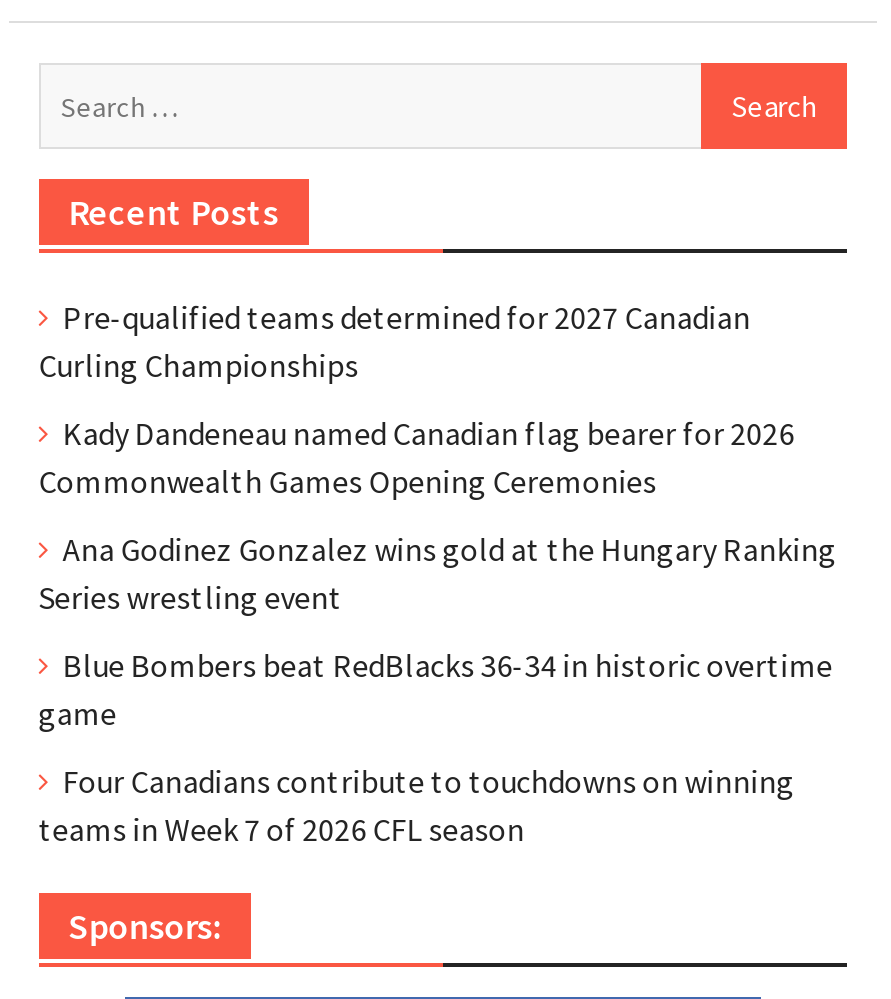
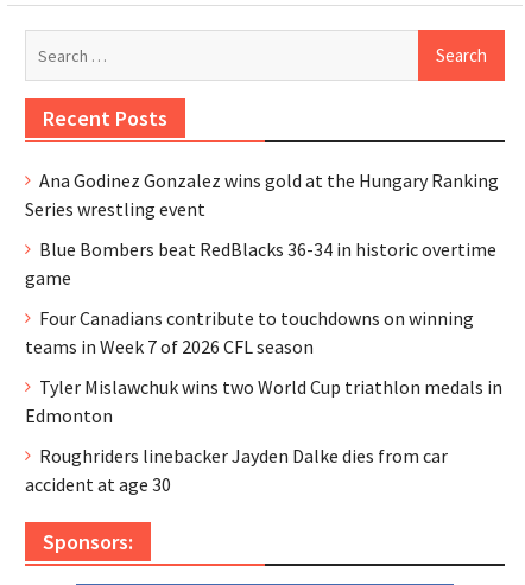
- Pre-qualified teams determined for 2027 Canadian
- Curling Championships
- Kady Dandeneau named Canadian flag bearer for 2026
- Commonwealth Games Opening Ceremonies

moved up: Ana Godinez Gonzalez wins gold at the Hungary Ranking | Series wrestling event | Blue Bombers beat RedBlacks 36-34 in historic overtime | game | Four Canadians contribute to touchdowns on winning | teams in Week 7 of 2026 CFL season

+ Tyler Mislawchuk wins two World Cup triathlon medals in
+ Edmonton
+ Roughriders linebacker Jayden Dalke dies from car
+ accident at age 30
